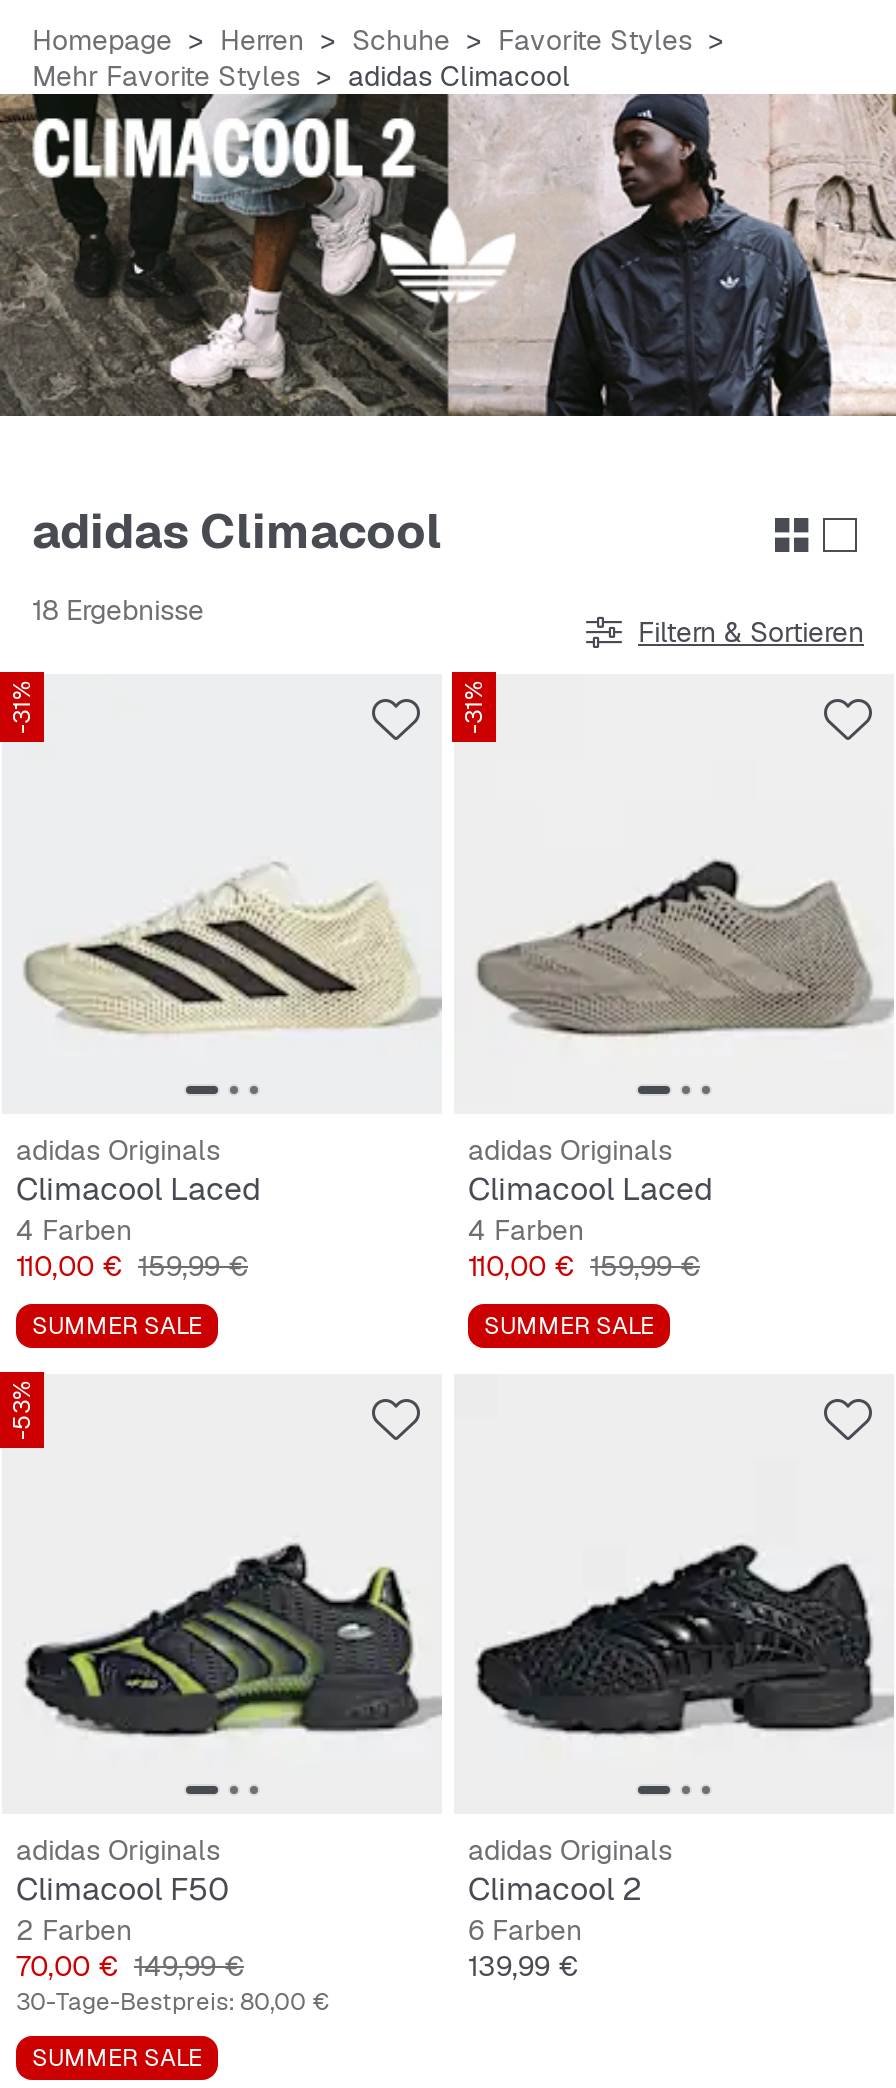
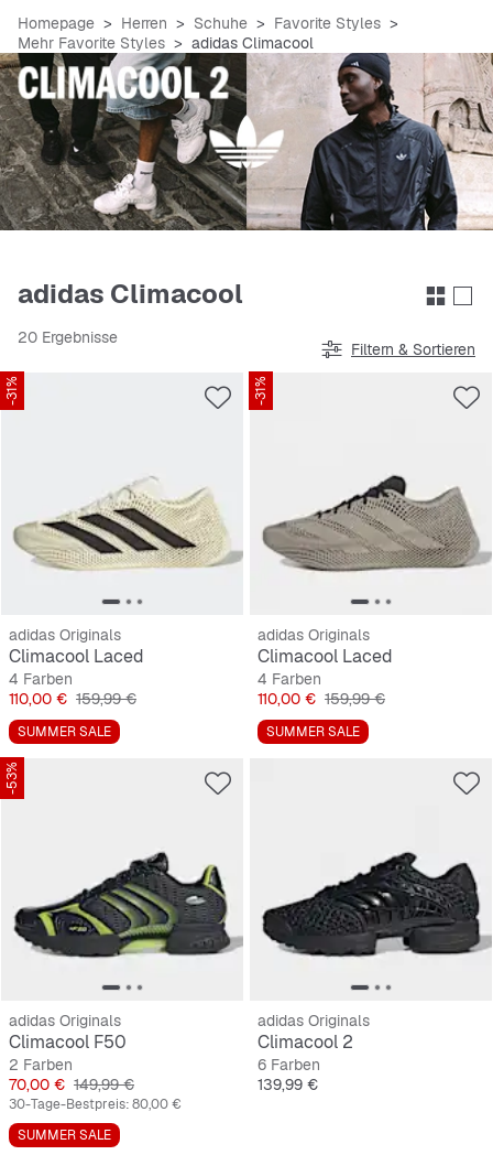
- 18 Ergebnisse
+ 20 Ergebnisse
